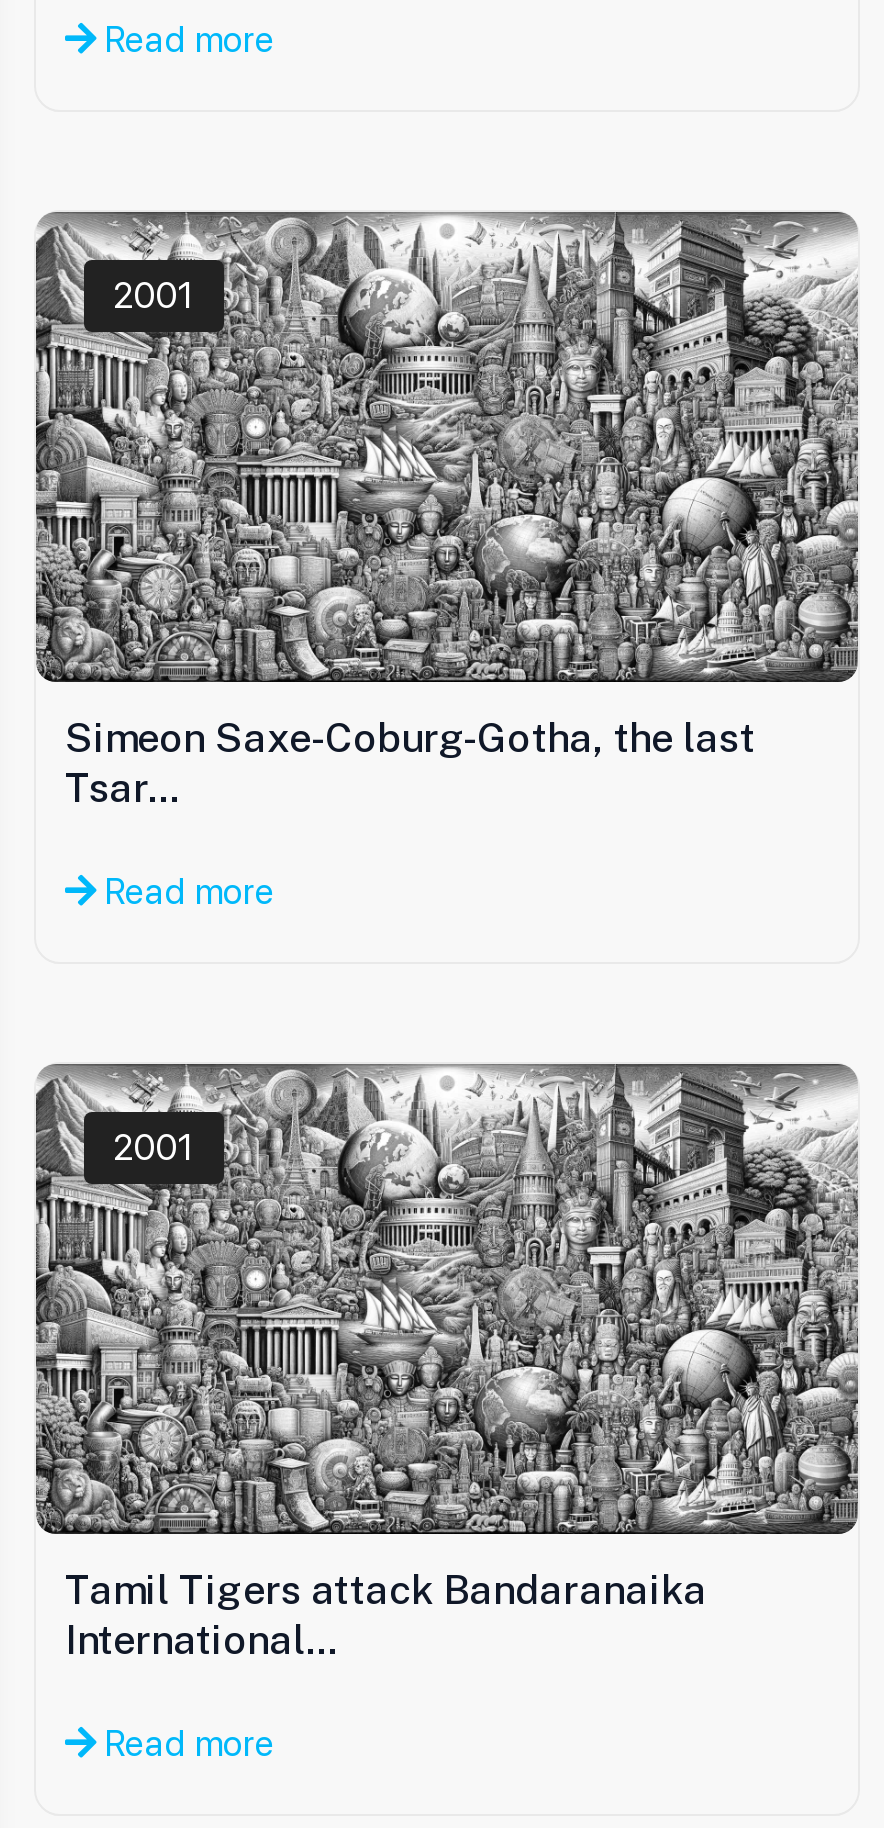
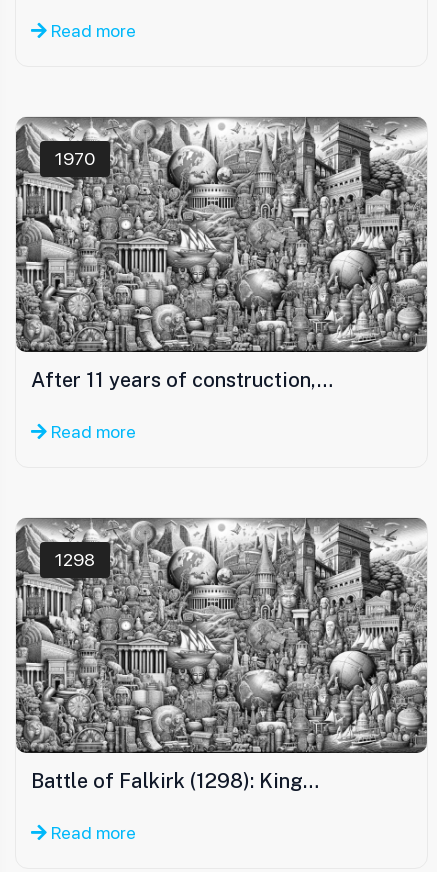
- 2001
+ 1970

- Simeon Saxe-Coburg-Gotha, the last
- Tsar…
+ After 11 years of construction,…

- 2001
+ 1298

- Tamil Tigers attack Bandaranaika
- International…
+ Battle of Falkirk (1298): King…
